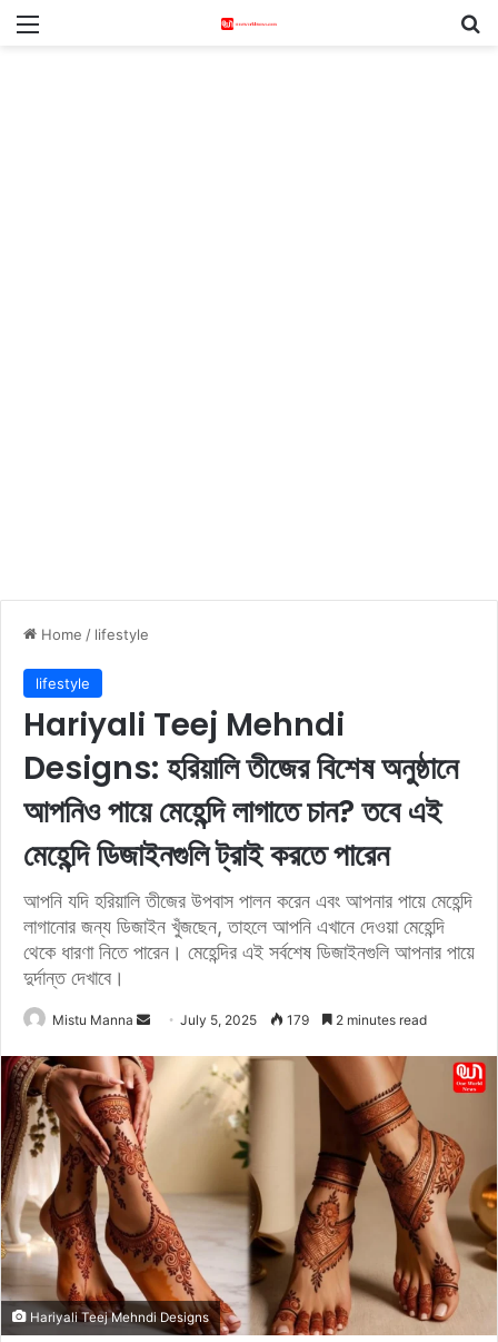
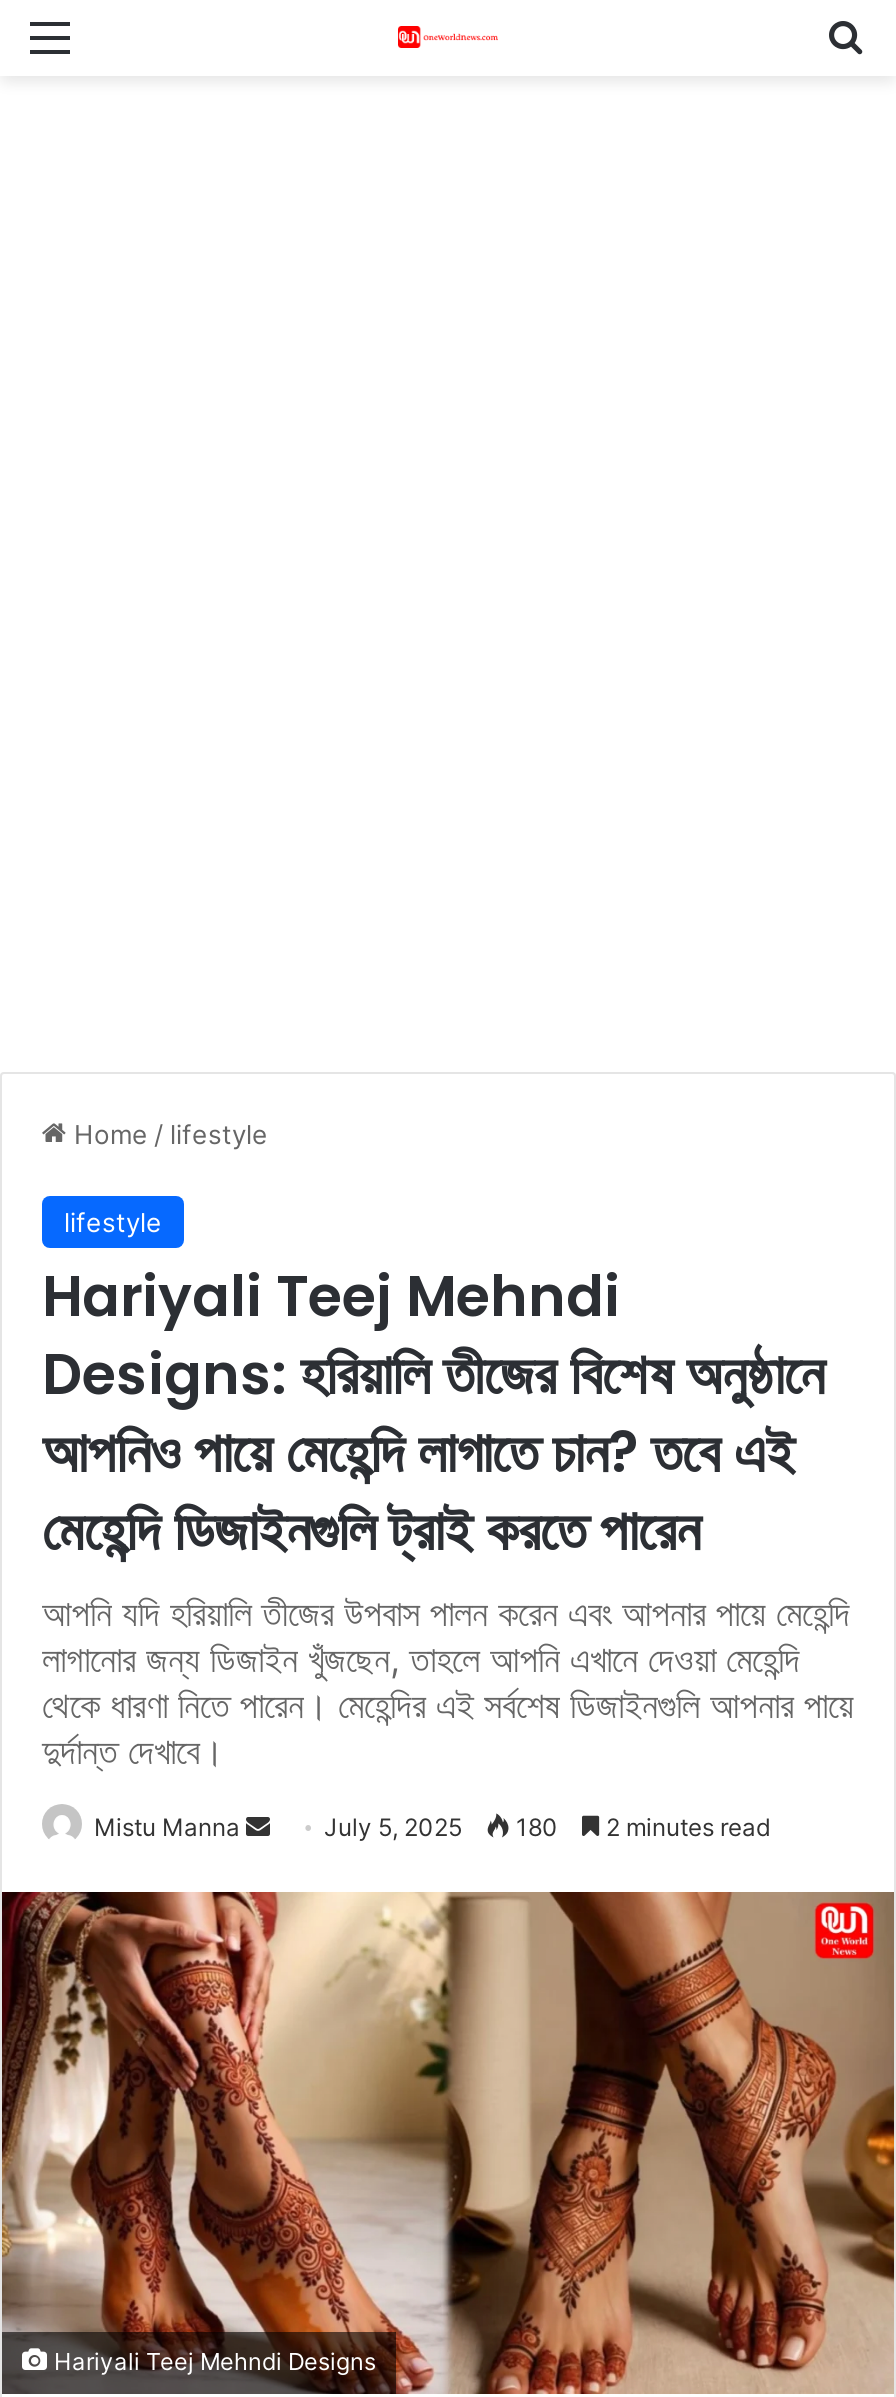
- 179
+ 180
